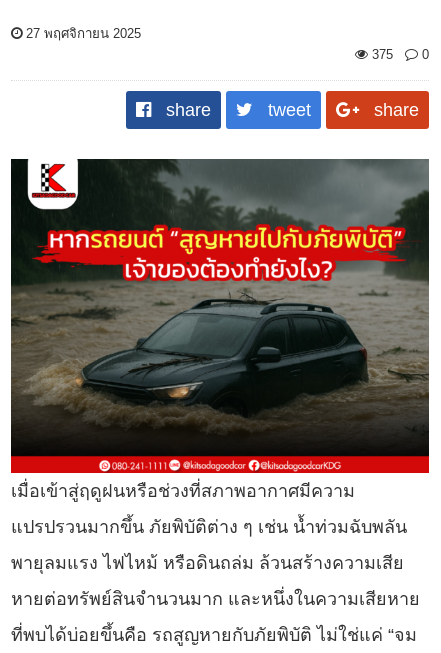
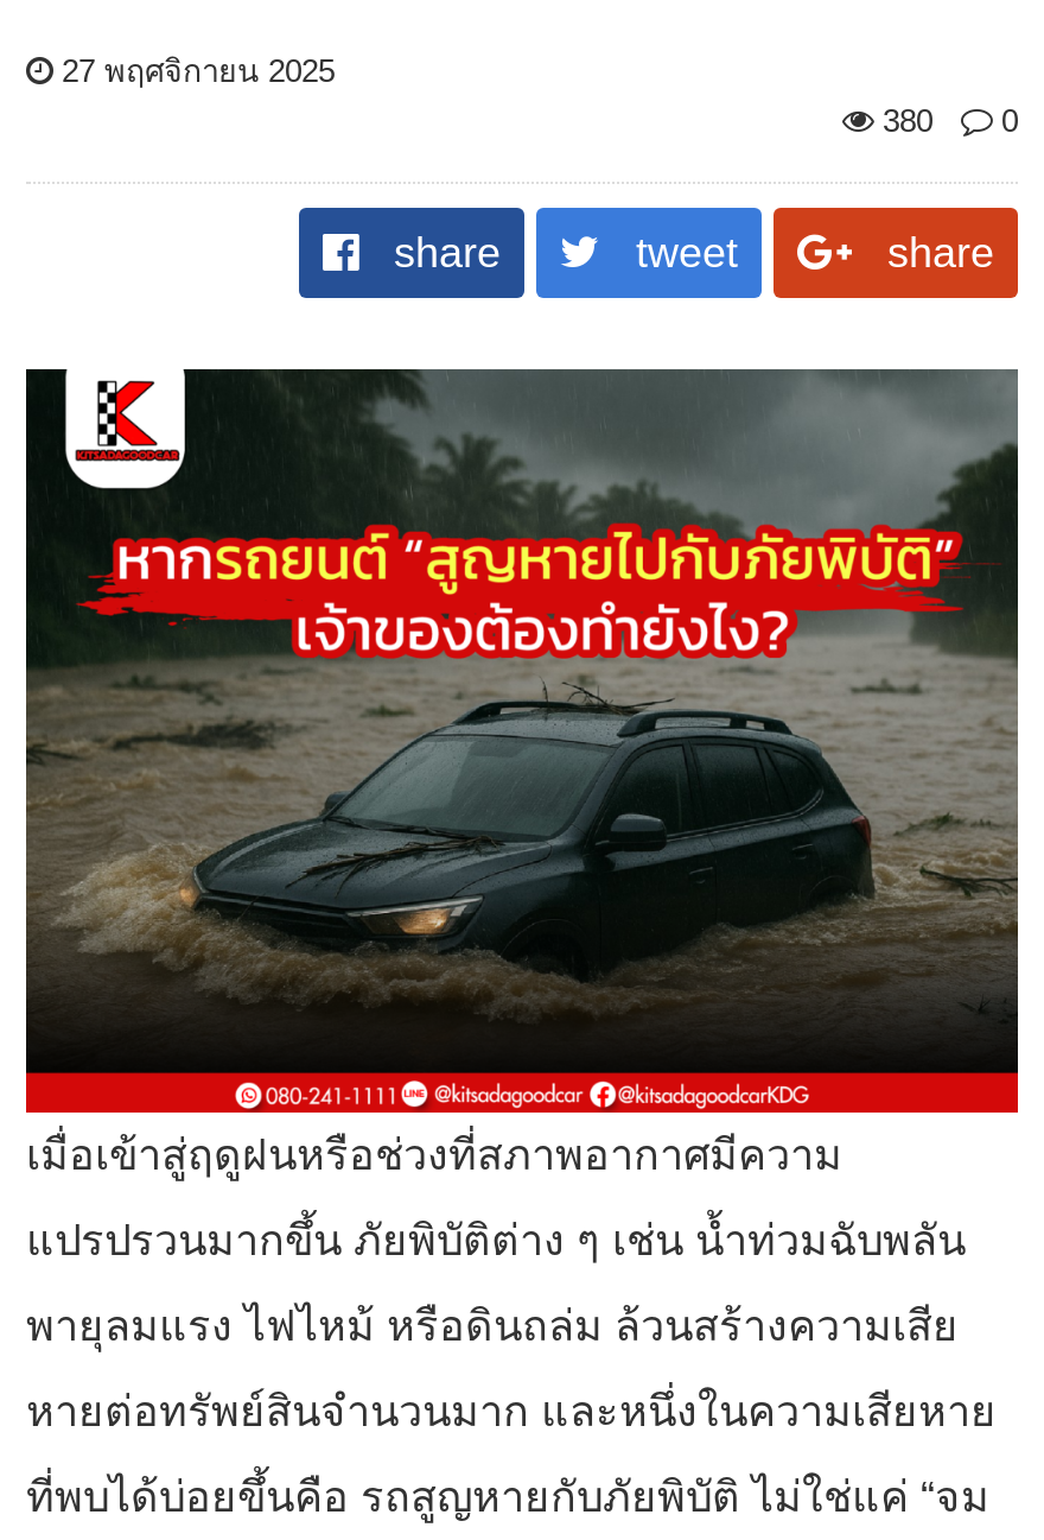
- 375 0
+ 380 0
